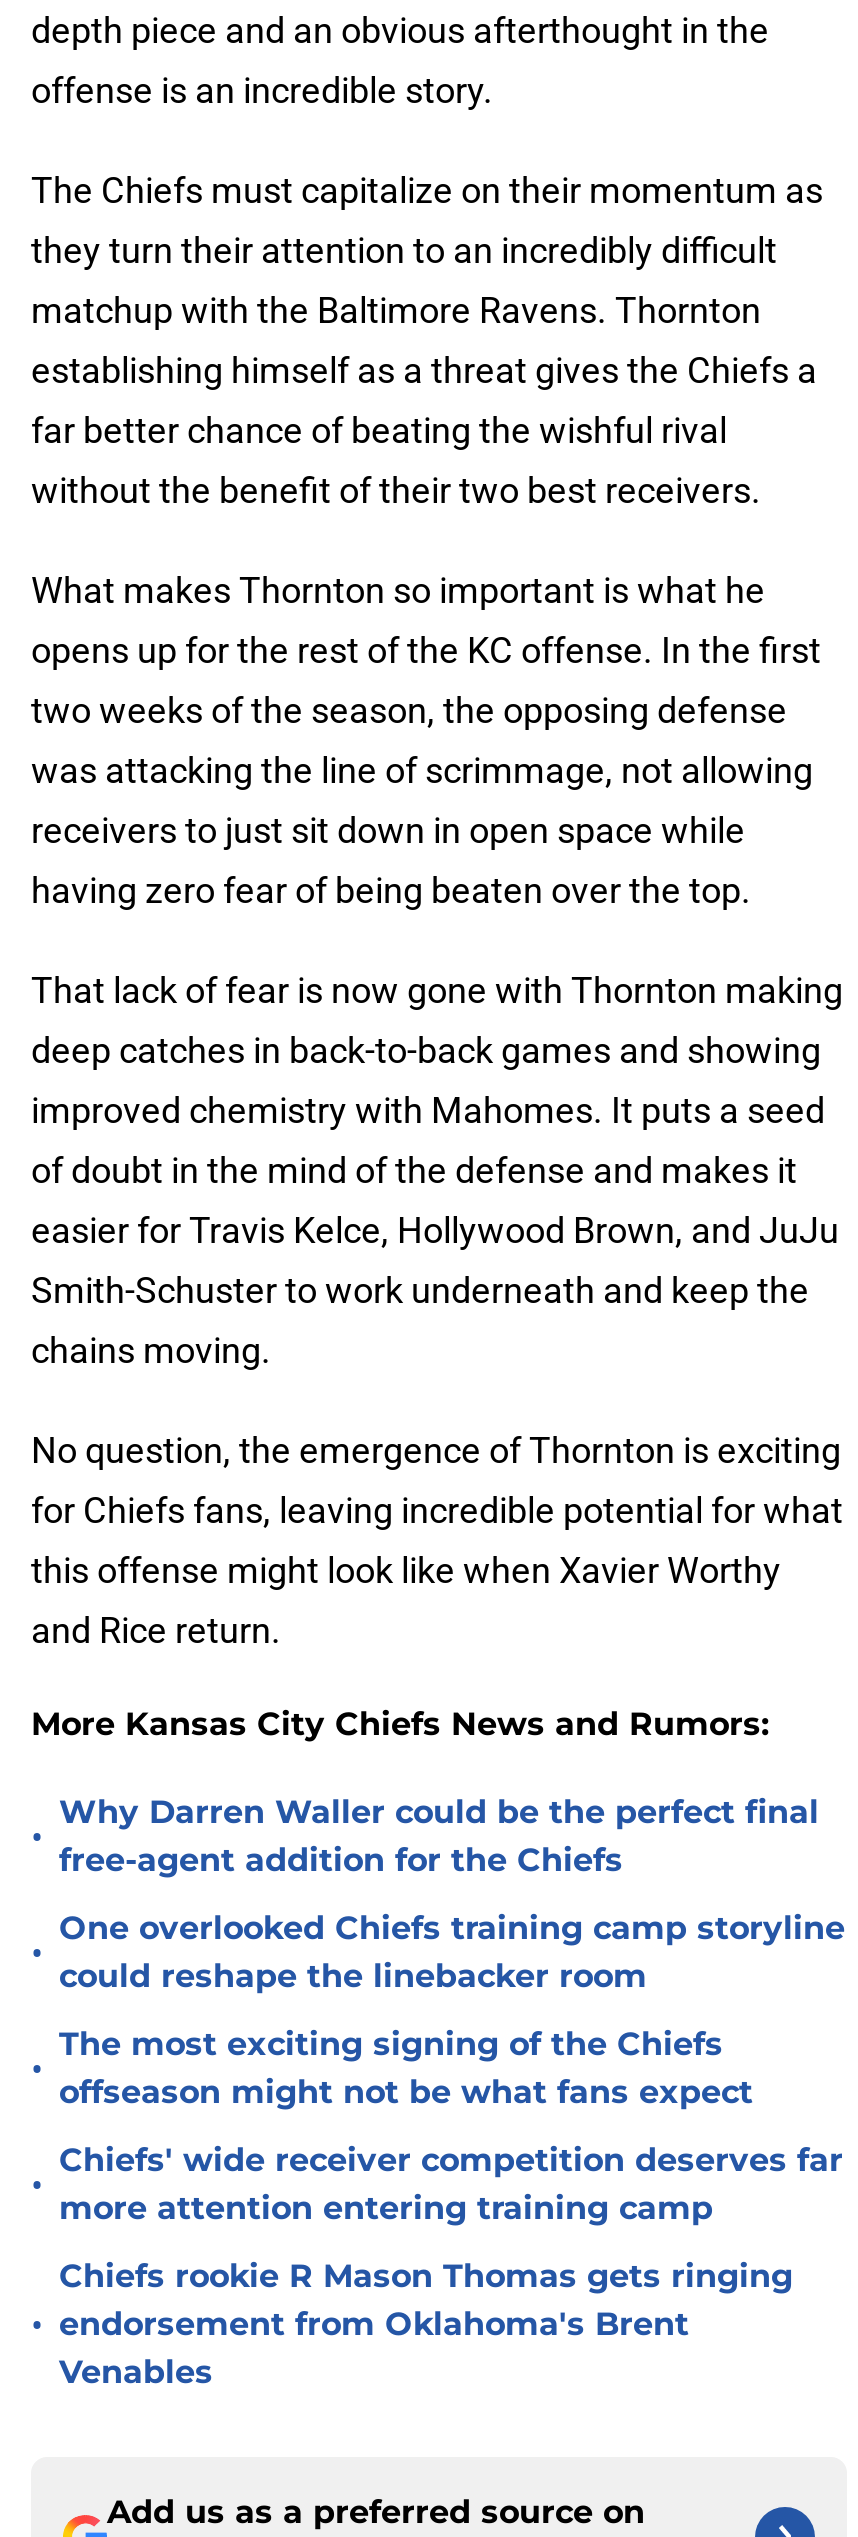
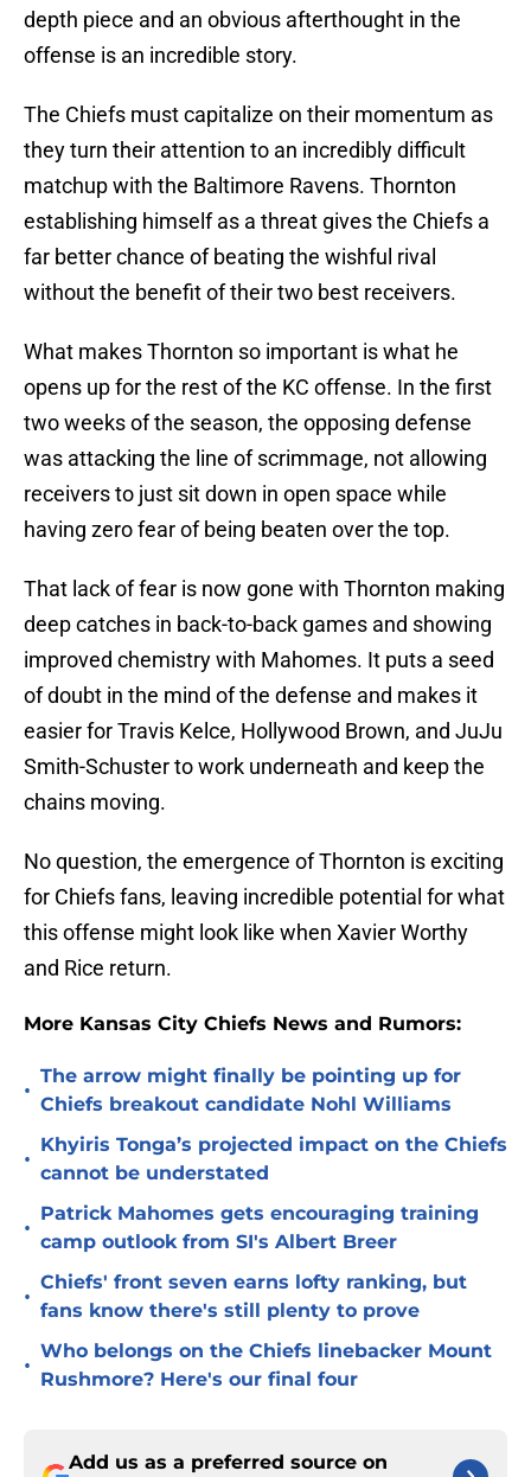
- Why Darren Waller could be the perfect final
- free-agent addition for the Chiefs
+ The arrow might finally be pointing up for
+ Chiefs breakout candidate Nohl Williams

- One overlooked Chiefs training camp storyline
- could reshape the linebacker room
+ Khyiris Tonga’s projected impact on the Chiefs
+ cannot be understated

- The most exciting signing of the Chiefs
- offseason might not be what fans expect
+ Patrick Mahomes gets encouraging training
+ camp outlook from SI's Albert Breer

- Chiefs' wide receiver competition deserves far
- more attention entering training camp
+ Chiefs' front seven earns lofty ranking, but
+ fans know there's still plenty to prove

- Chiefs rookie R Mason Thomas gets ringing
- endorsement from Oklahoma's Brent
- Venables
+ Who belongs on the Chiefs linebacker Mount
+ Rushmore? Here's our final four
